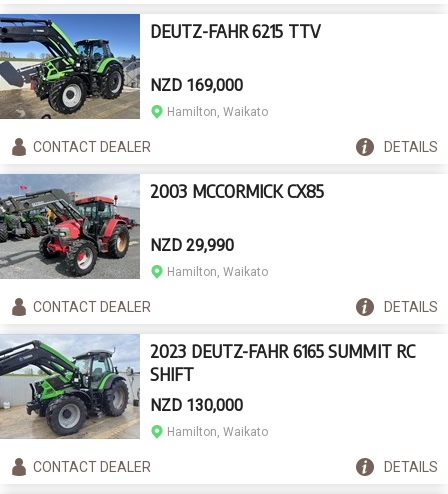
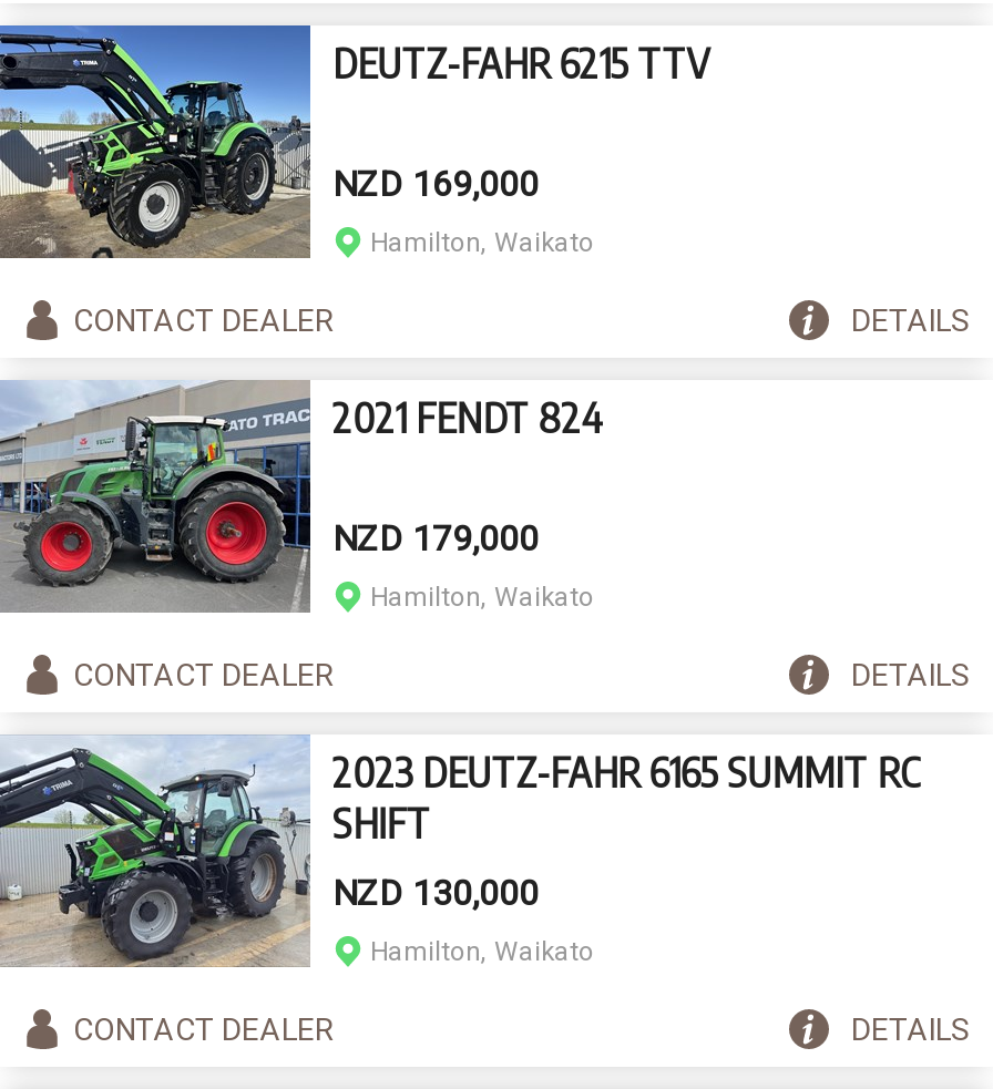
- [image]
- 2003 MCCORMICK CX85
+ [image]
+ 2021 FENDT 824

- NZD 29,990
+ NZD 179,000
